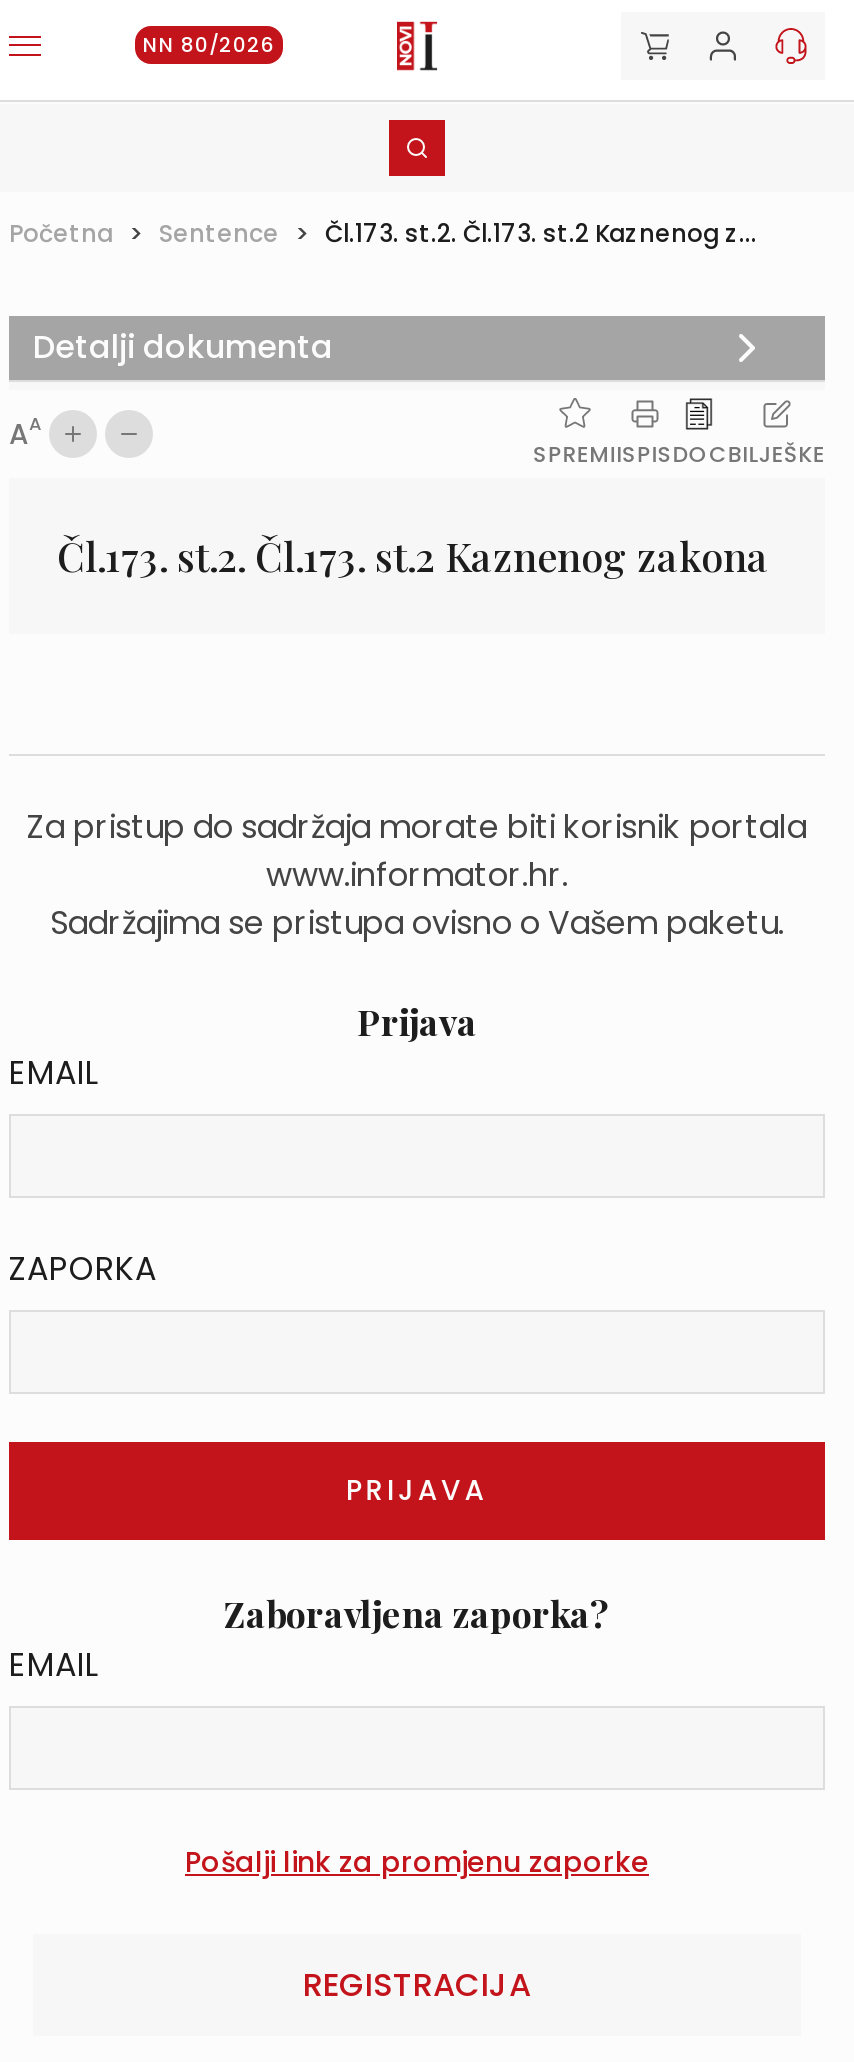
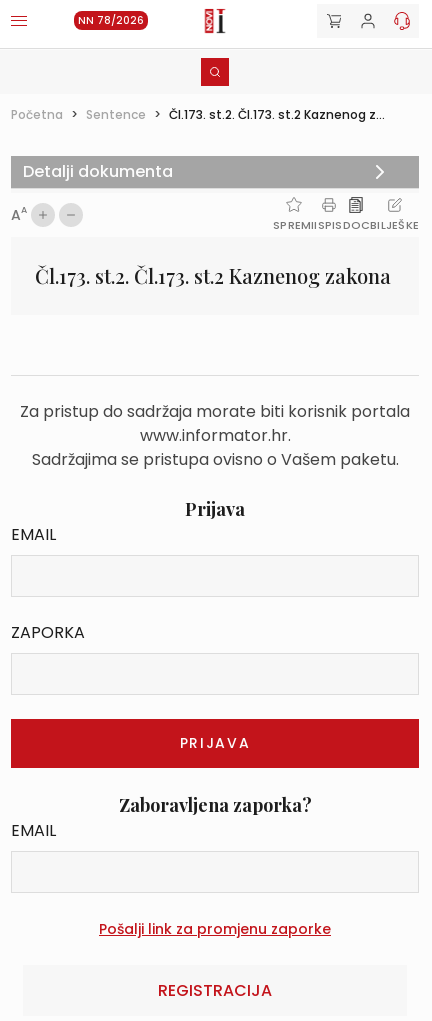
- NN 80/2026
+ NN 78/2026
